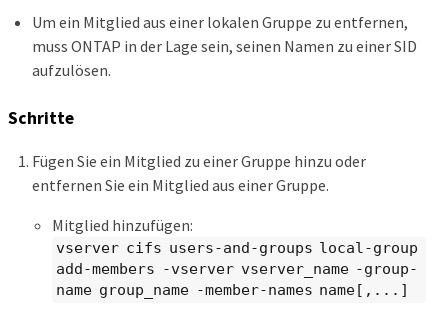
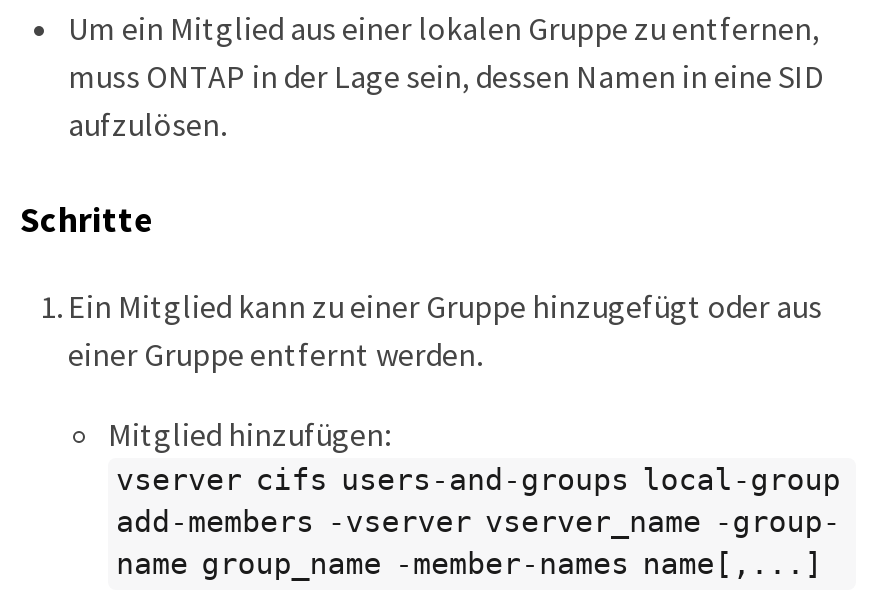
- muss ONTAP in der Lage sein, seinen Namen zu einer SID
+ muss ONTAP in der Lage sein, dessen Namen in eine SID

- Fügen Sie ein Mitglied zu einer Gruppe hinzu oder
- entfernen Sie ein Mitglied aus einer Gruppe.
+ Ein Mitglied kann zu einer Gruppe hinzugefügt oder aus
+ einer Gruppe entfernt werden.
